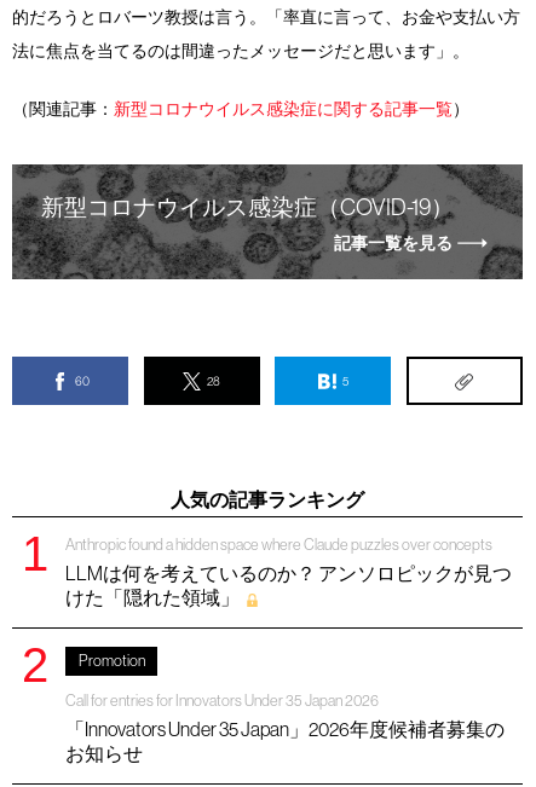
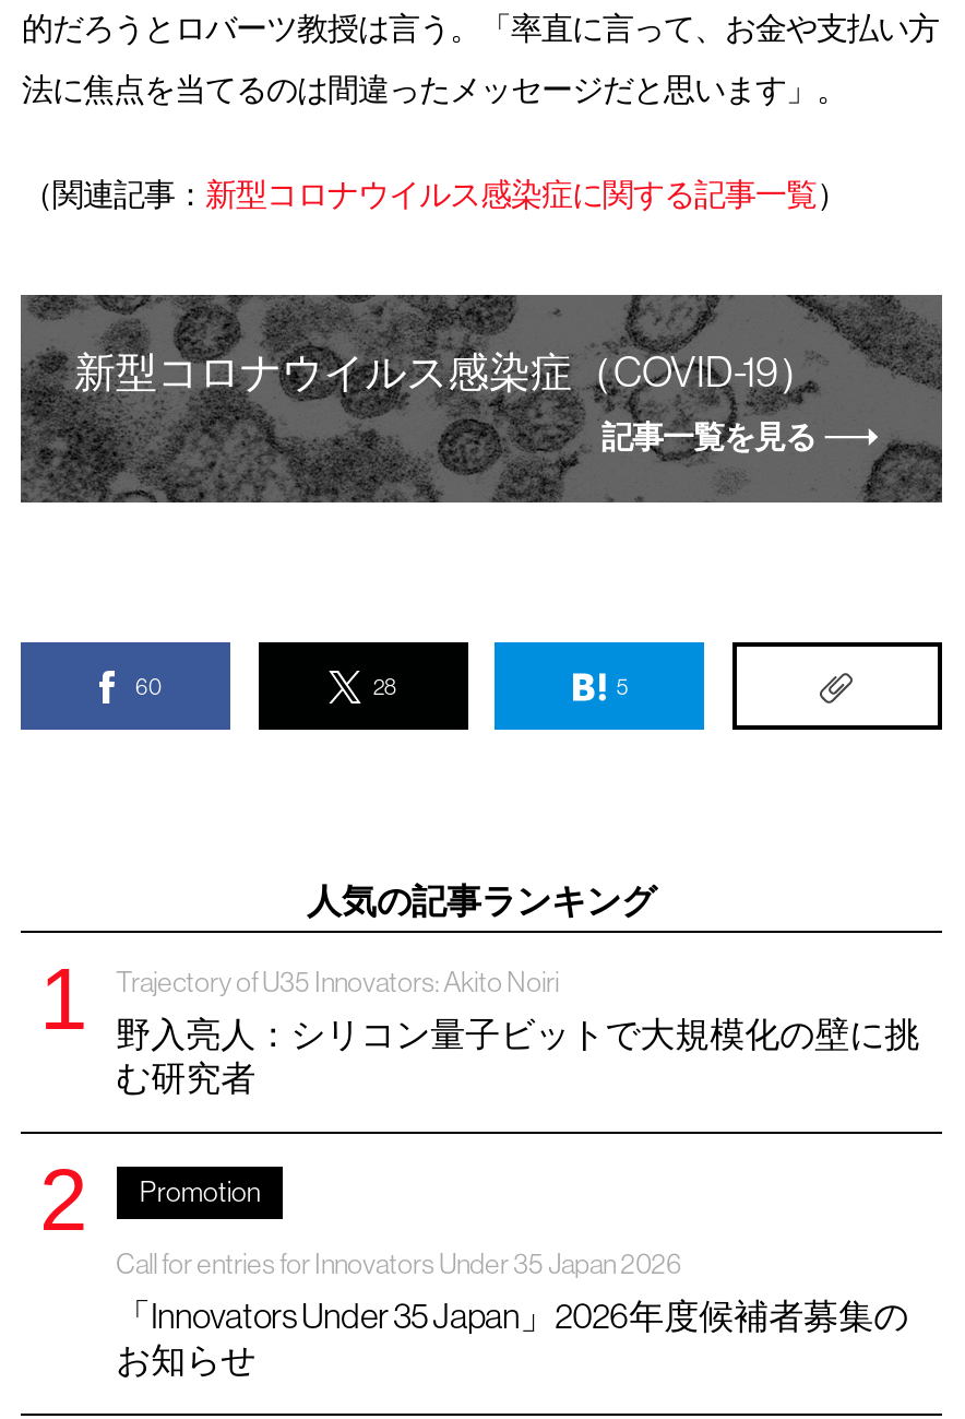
- Anthropic found a hidden space where Claude puzzles over concepts
- LLMは何を考えているのか？ アンソロピックが見つ
- けた「隠れた領域」
+ Trajectory of U35 Innovators: Akito Noiri
+ 野入亮人：シリコン量子ビットで大規模化の壁に挑
+ む研究者
